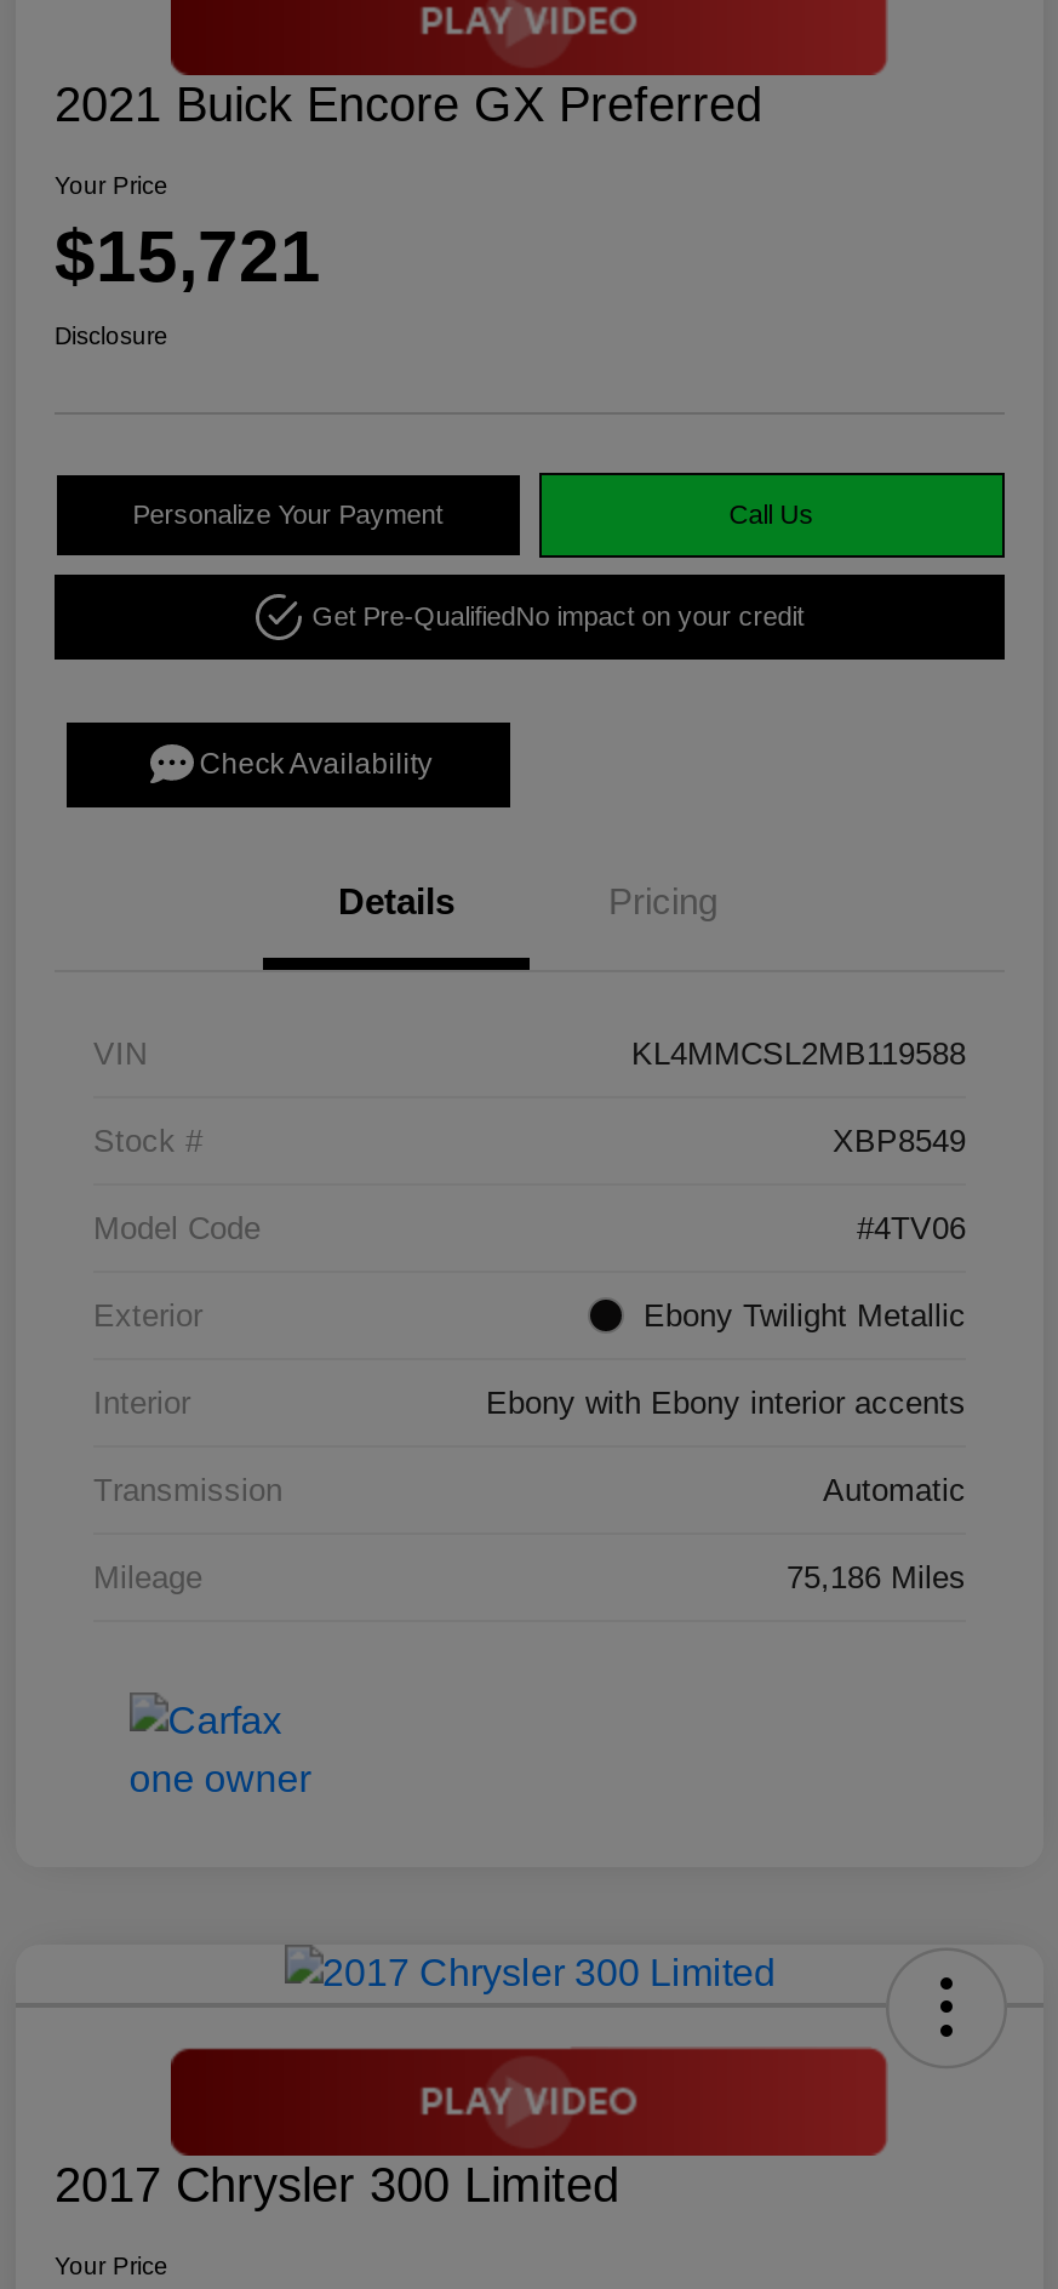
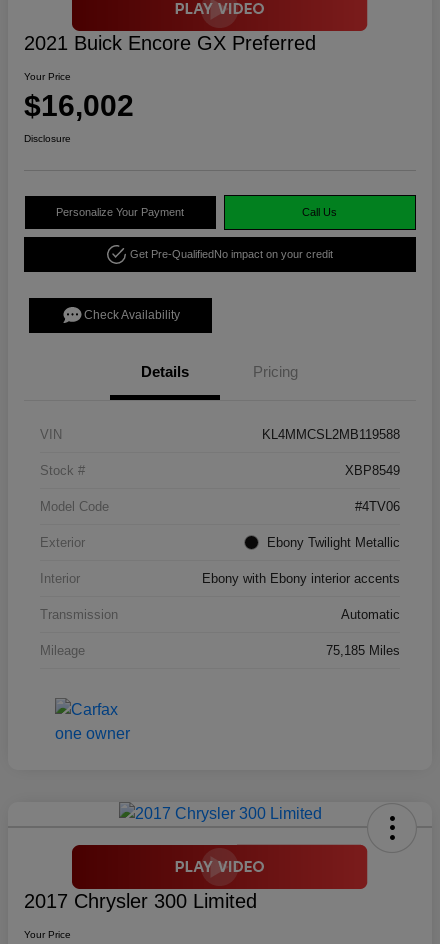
- $15,721
+ $16,002

- 75,186 Miles
+ 75,185 Miles
